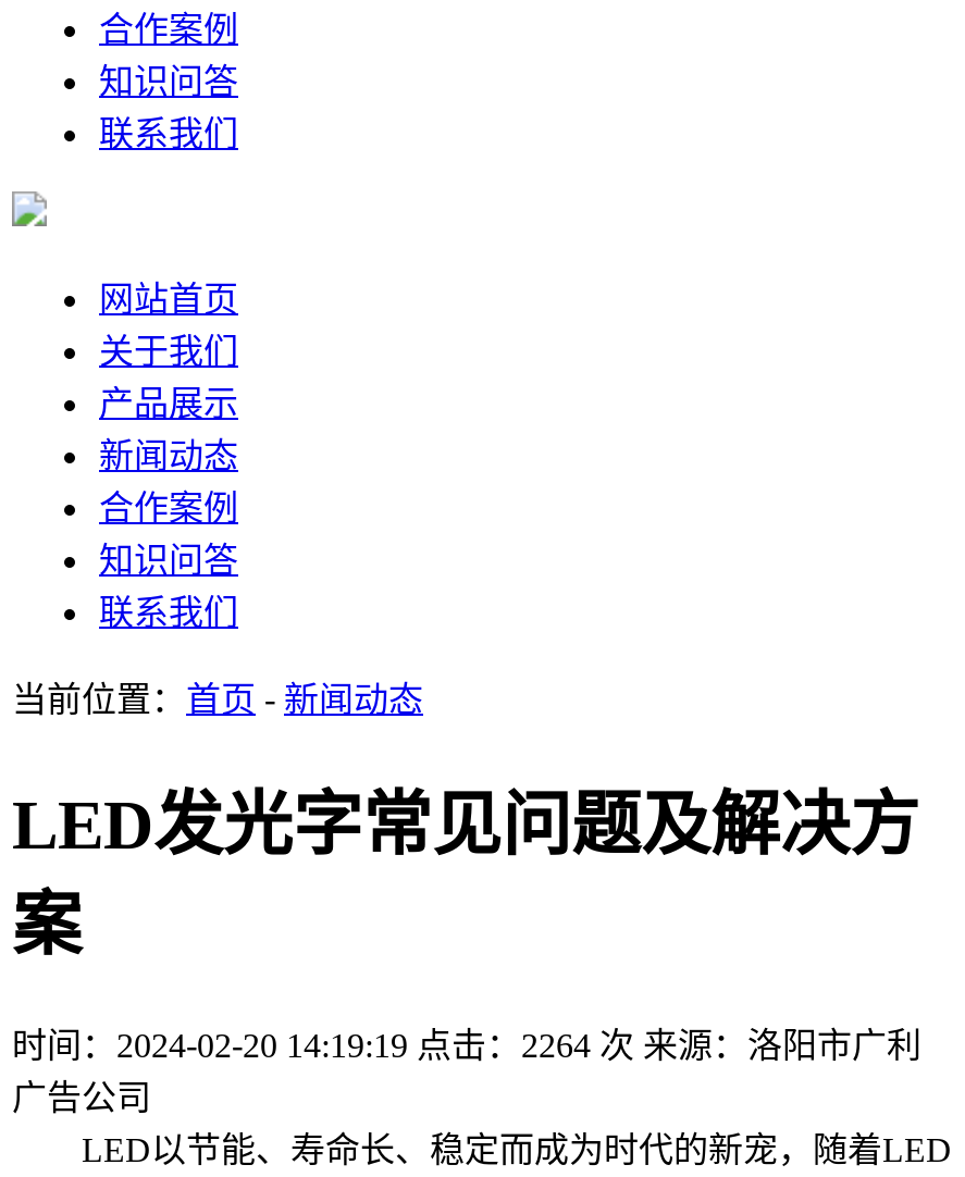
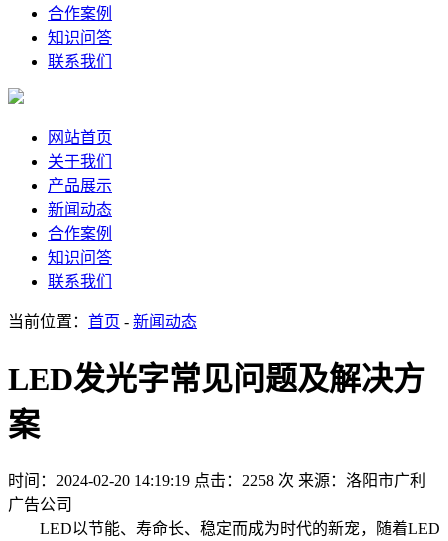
- 时间：2024-02-20 14:19:19 点击：2264 次 来源：洛阳市广利
+ 时间：2024-02-20 14:19:19 点击：2258 次 来源：洛阳市广利
